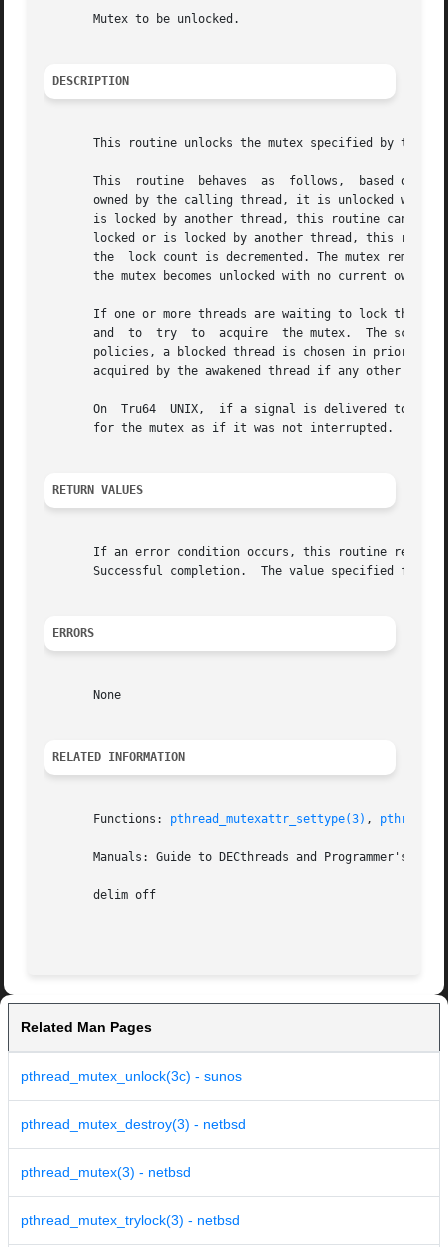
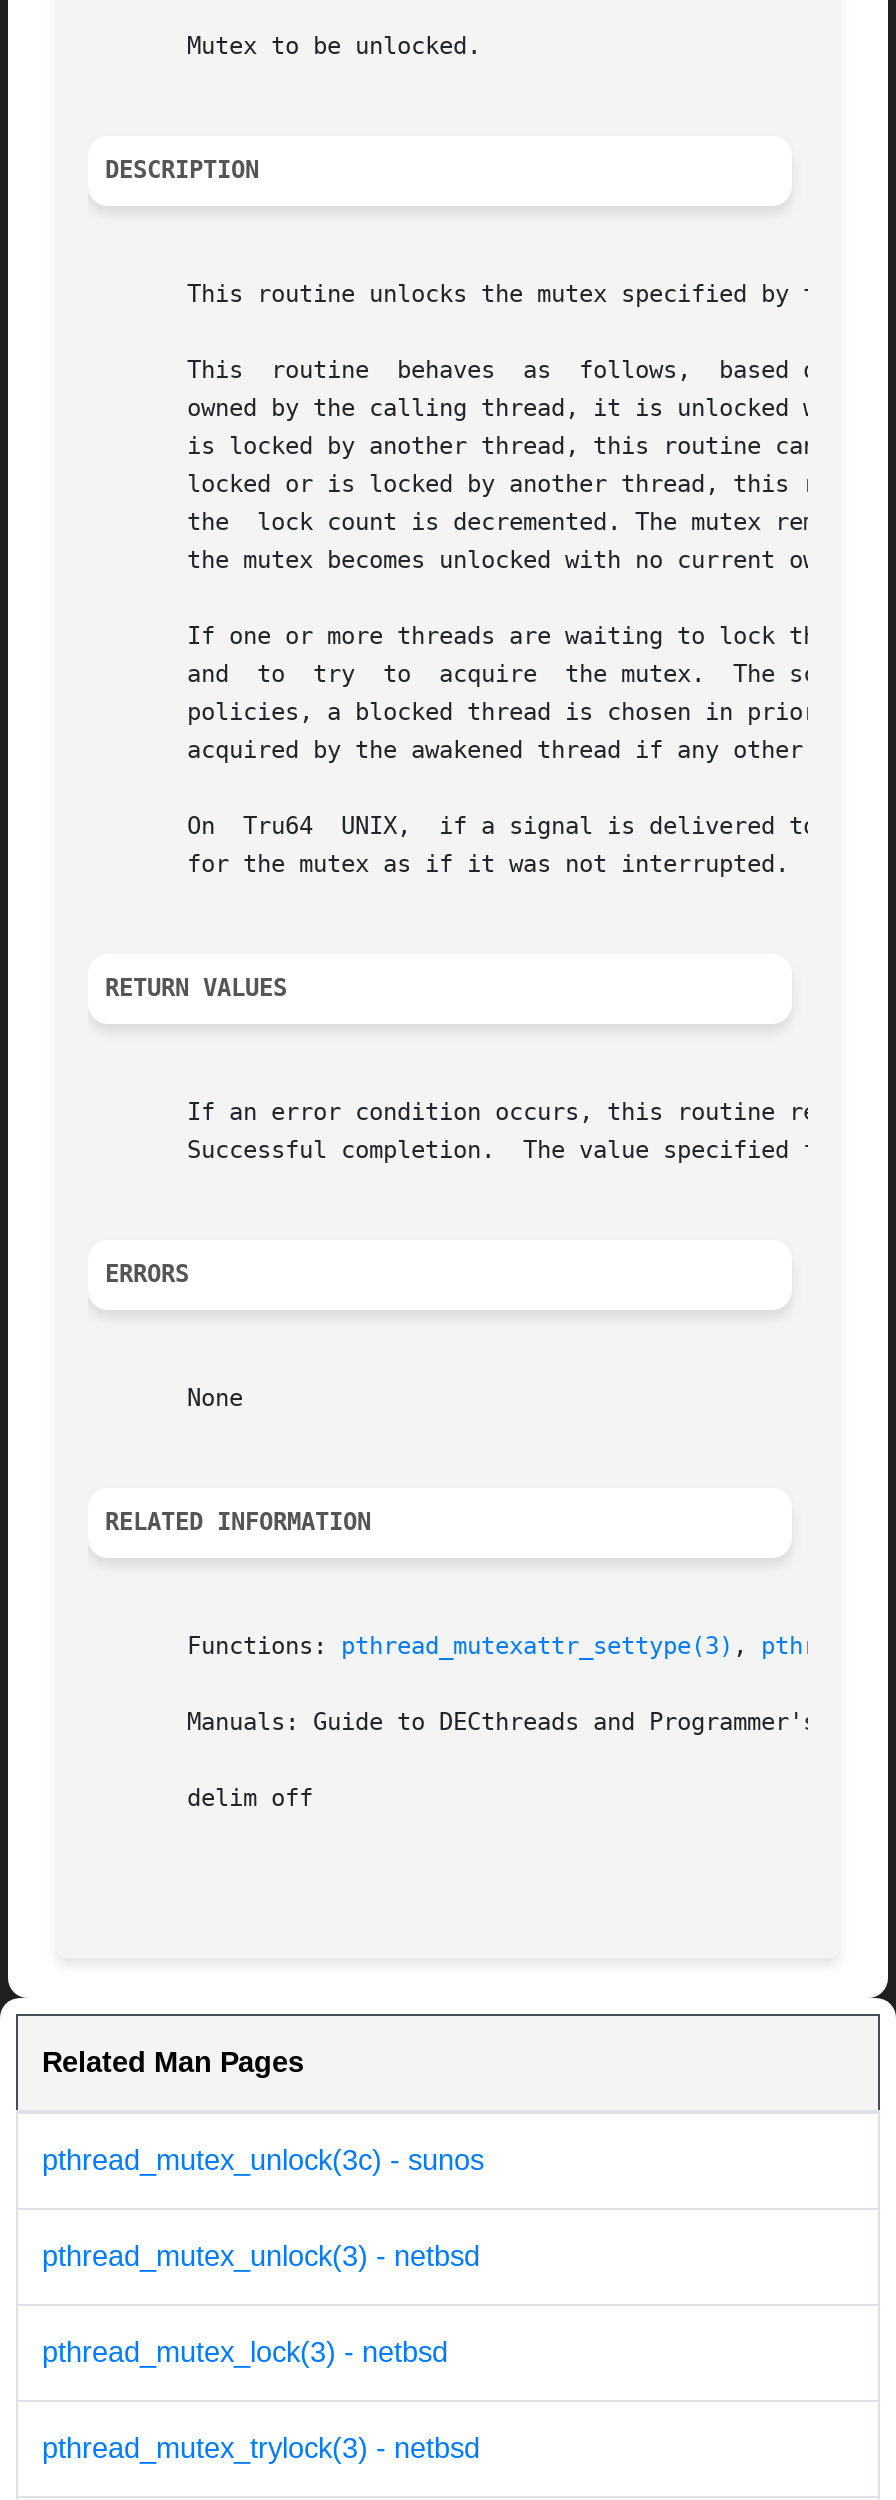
- pthread_mutex_destroy(3) - netbsd
+ pthread_mutex_unlock(3) - netbsd

- pthread_mutex(3) - netbsd
+ pthread_mutex_lock(3) - netbsd
